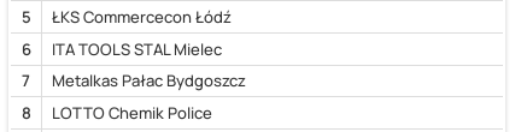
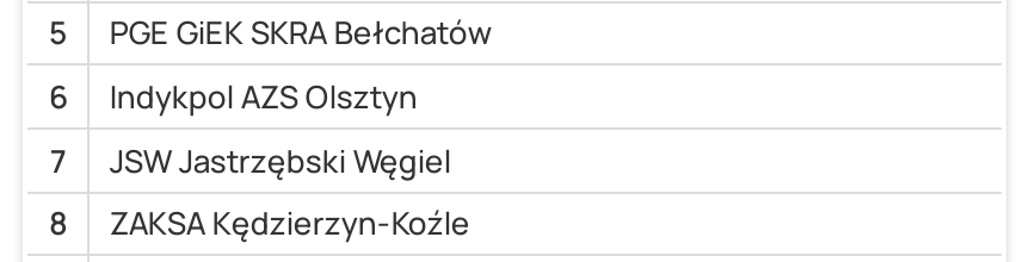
- ŁKS Commercecon Łódź
+ PGE GiEK SKRA Bełchatów

- ITA TOOLS STAL Mielec
+ Indykpol AZS Olsztyn

- Metalkas Pałac Bydgoszcz
+ JSW Jastrzębski Węgiel

- LOTTO Chemik Police
+ ZAKSA Kędzierzyn-Koźle
